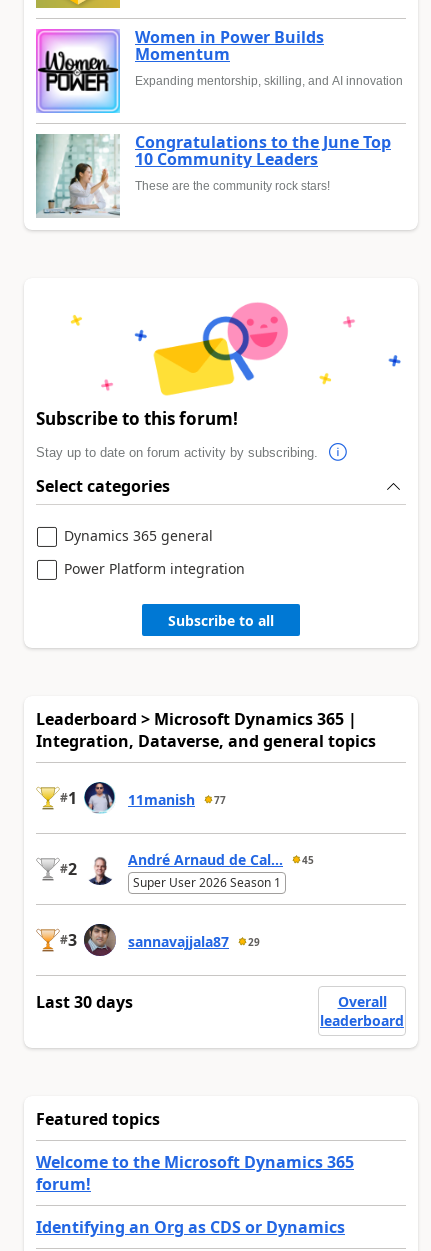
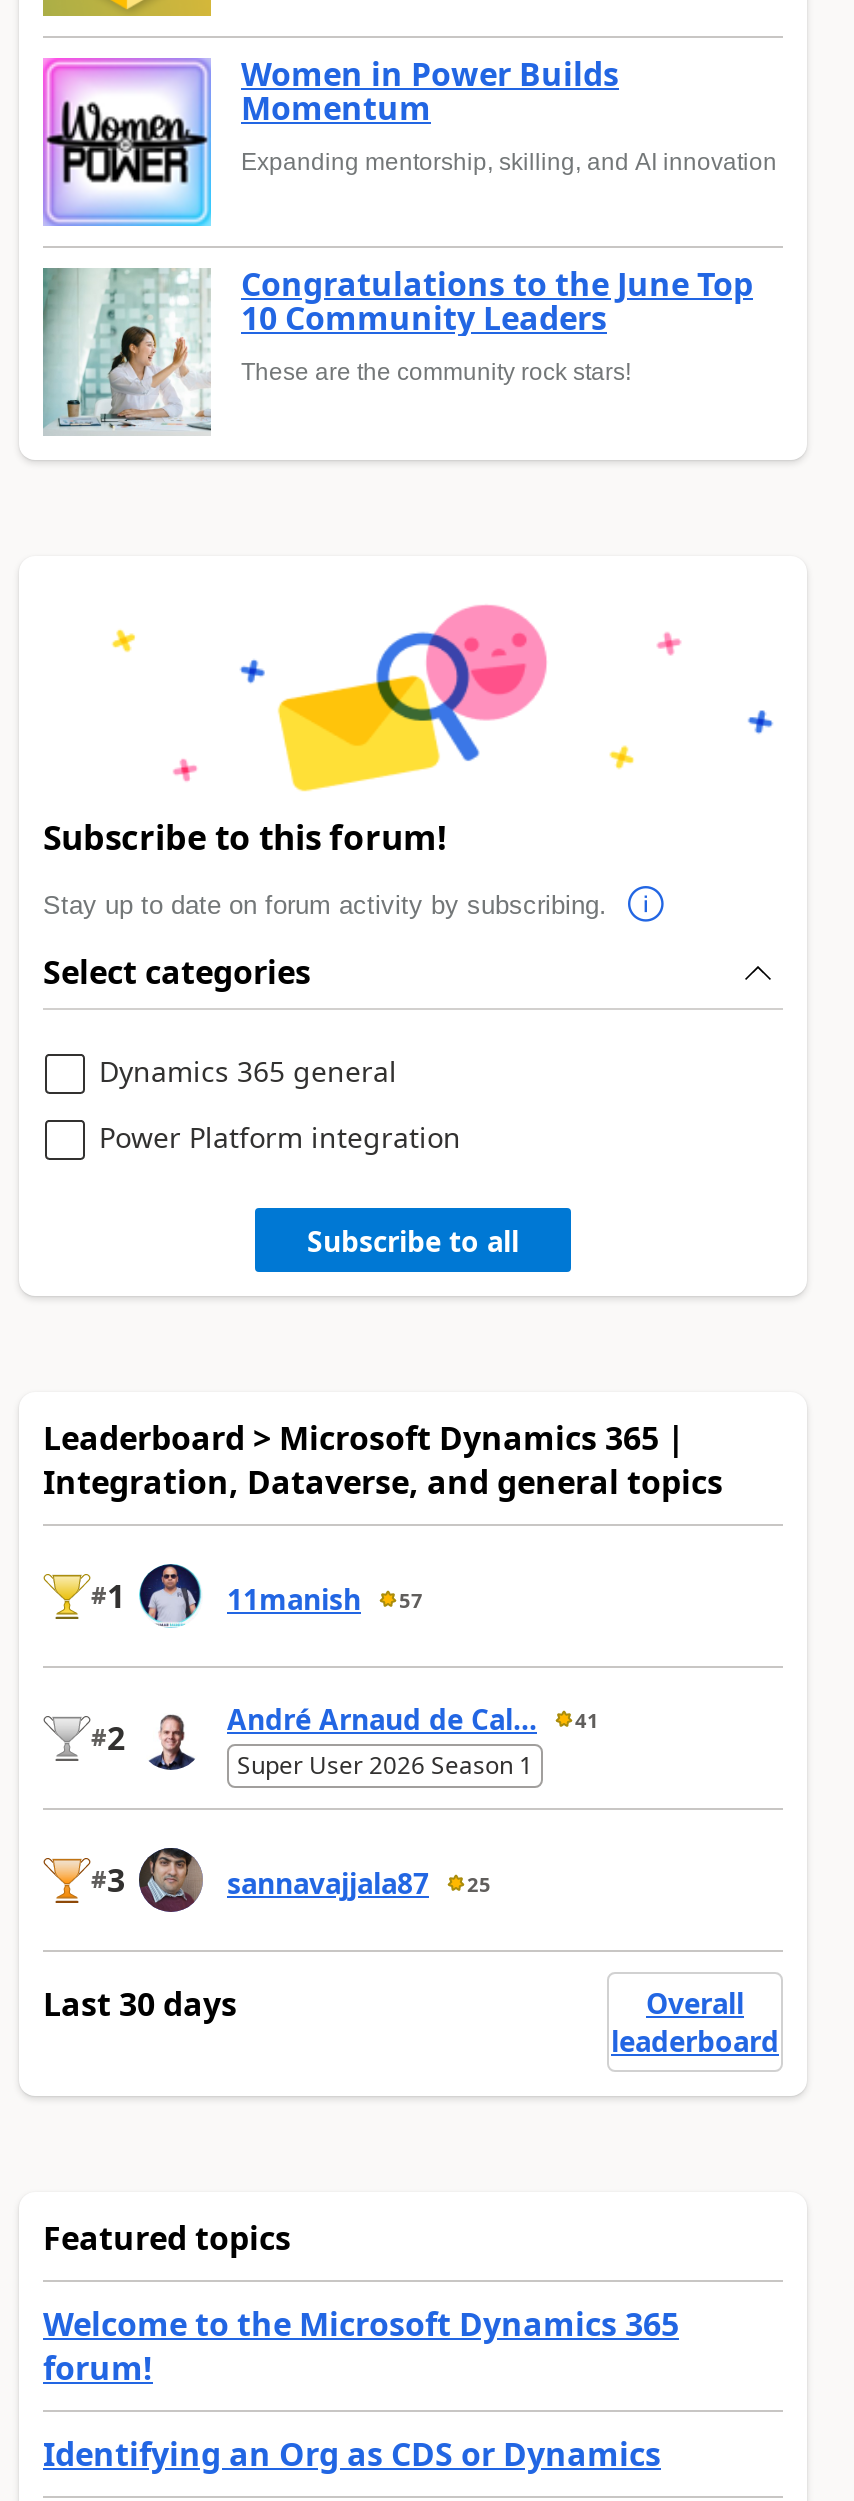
- 11manish 77
+ 11manish 57

- André Arnaud de Cal... 45
+ André Arnaud de Cal... 41

- sannavajjala87 29
+ sannavajjala87 25
